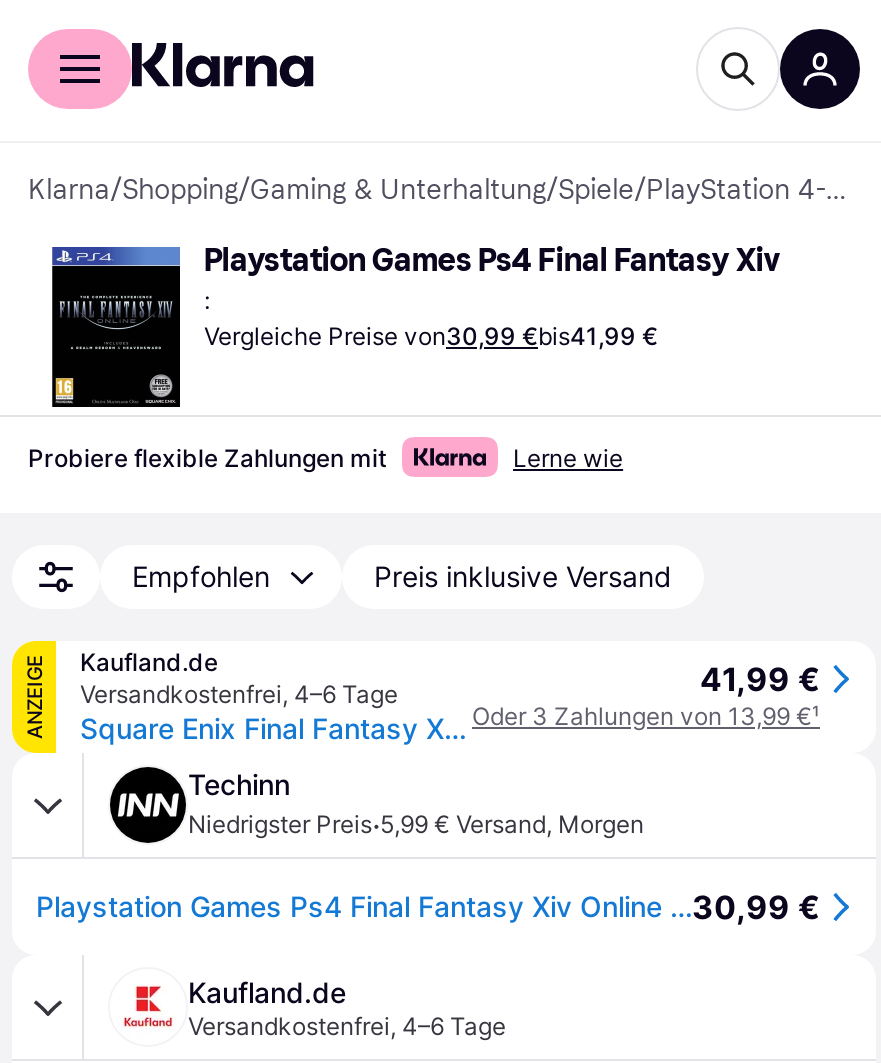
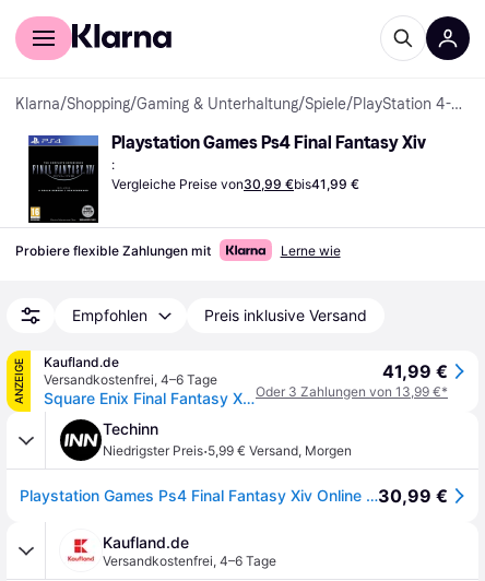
- Oder 3 Zahlungen von 13,99 €¹
+ Oder 3 Zahlungen von 13,99 €*
